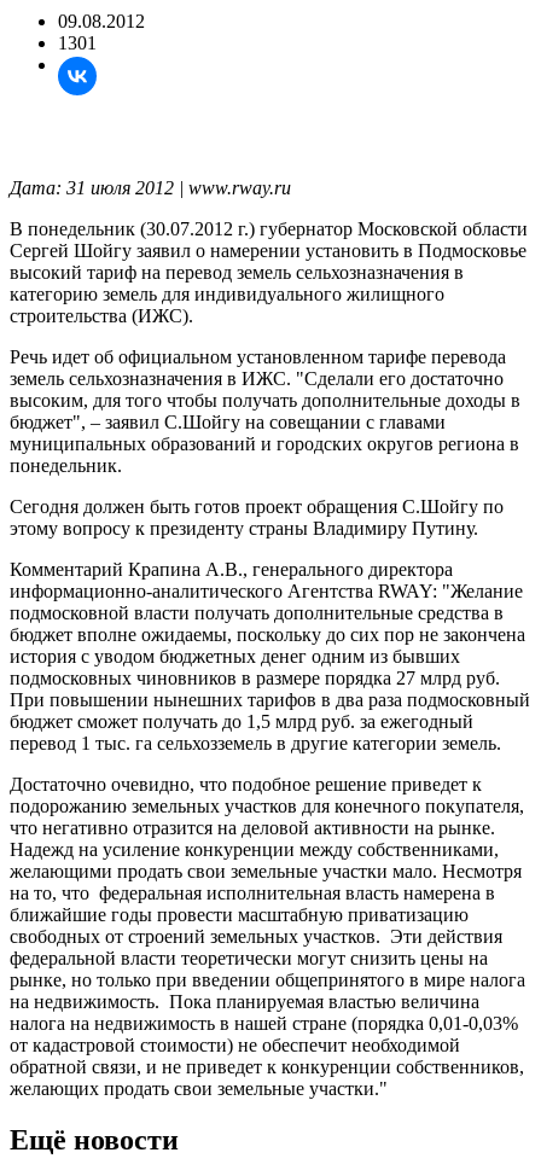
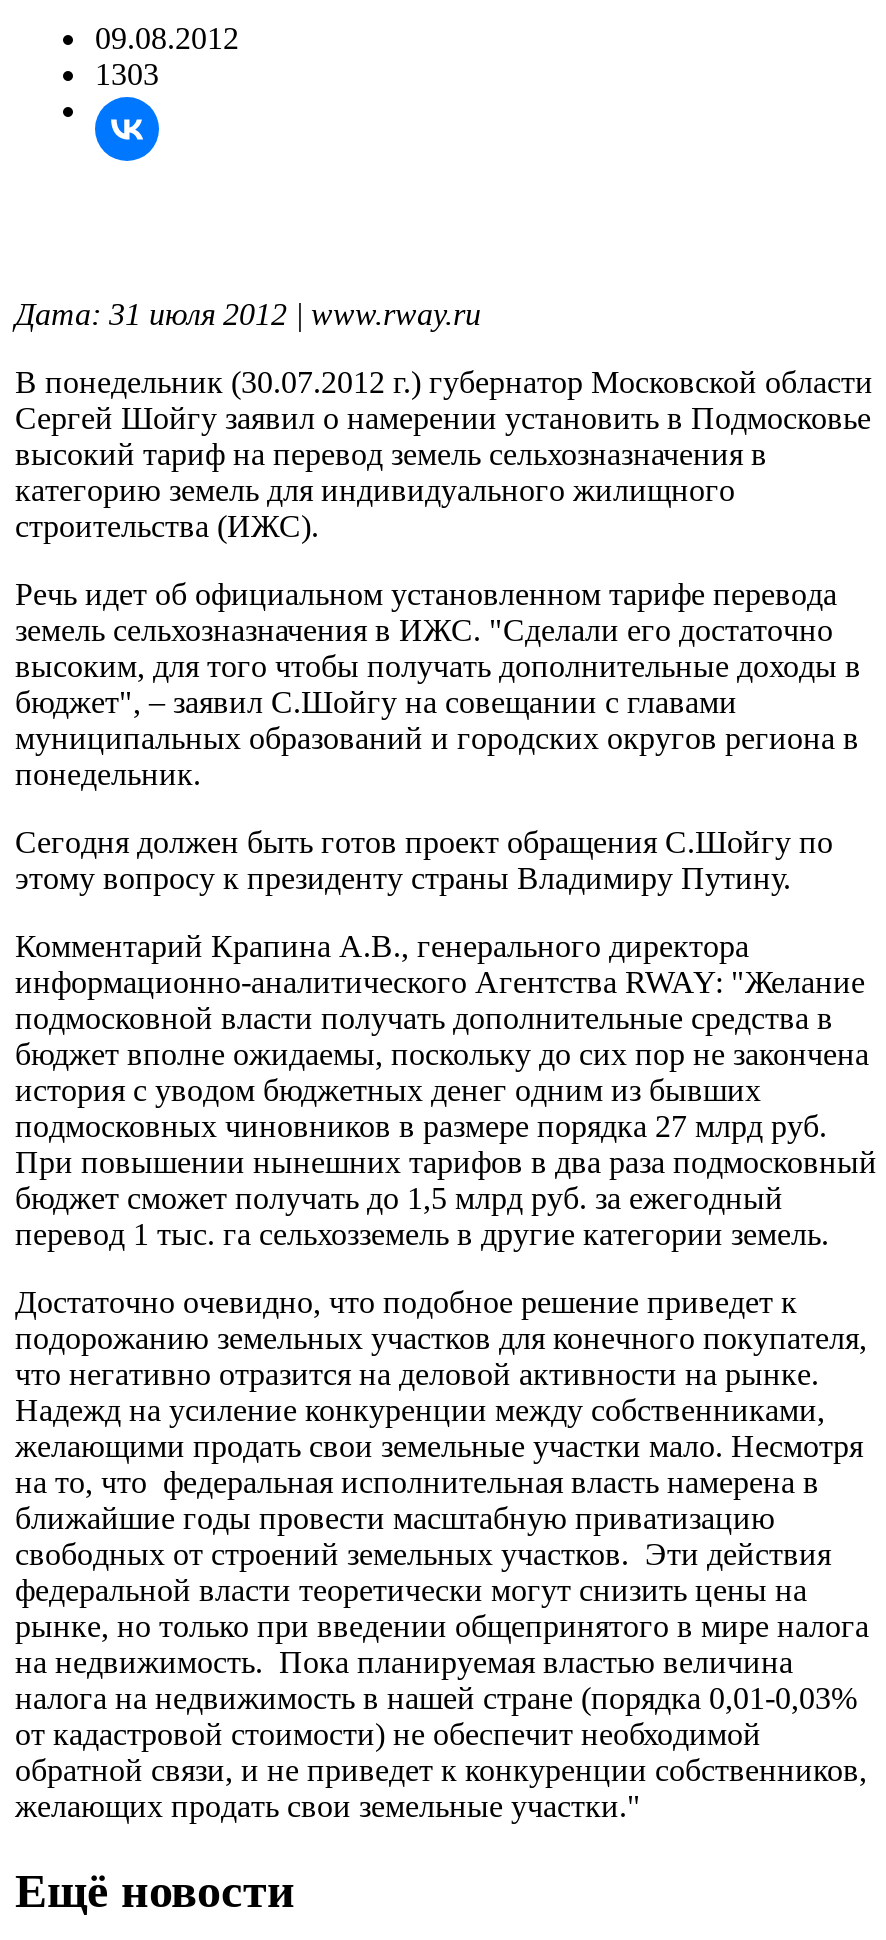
- 1301
+ 1303
